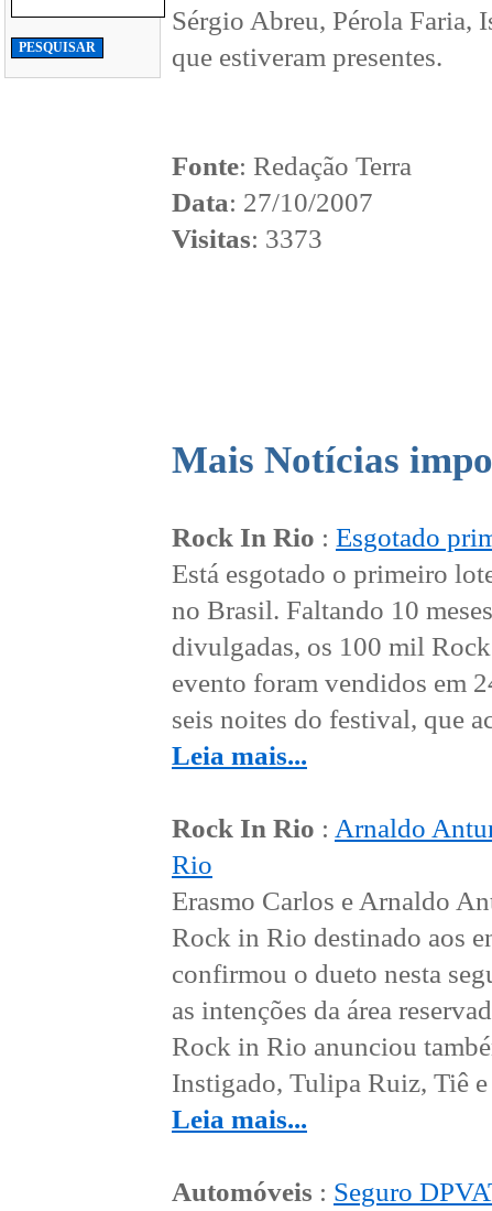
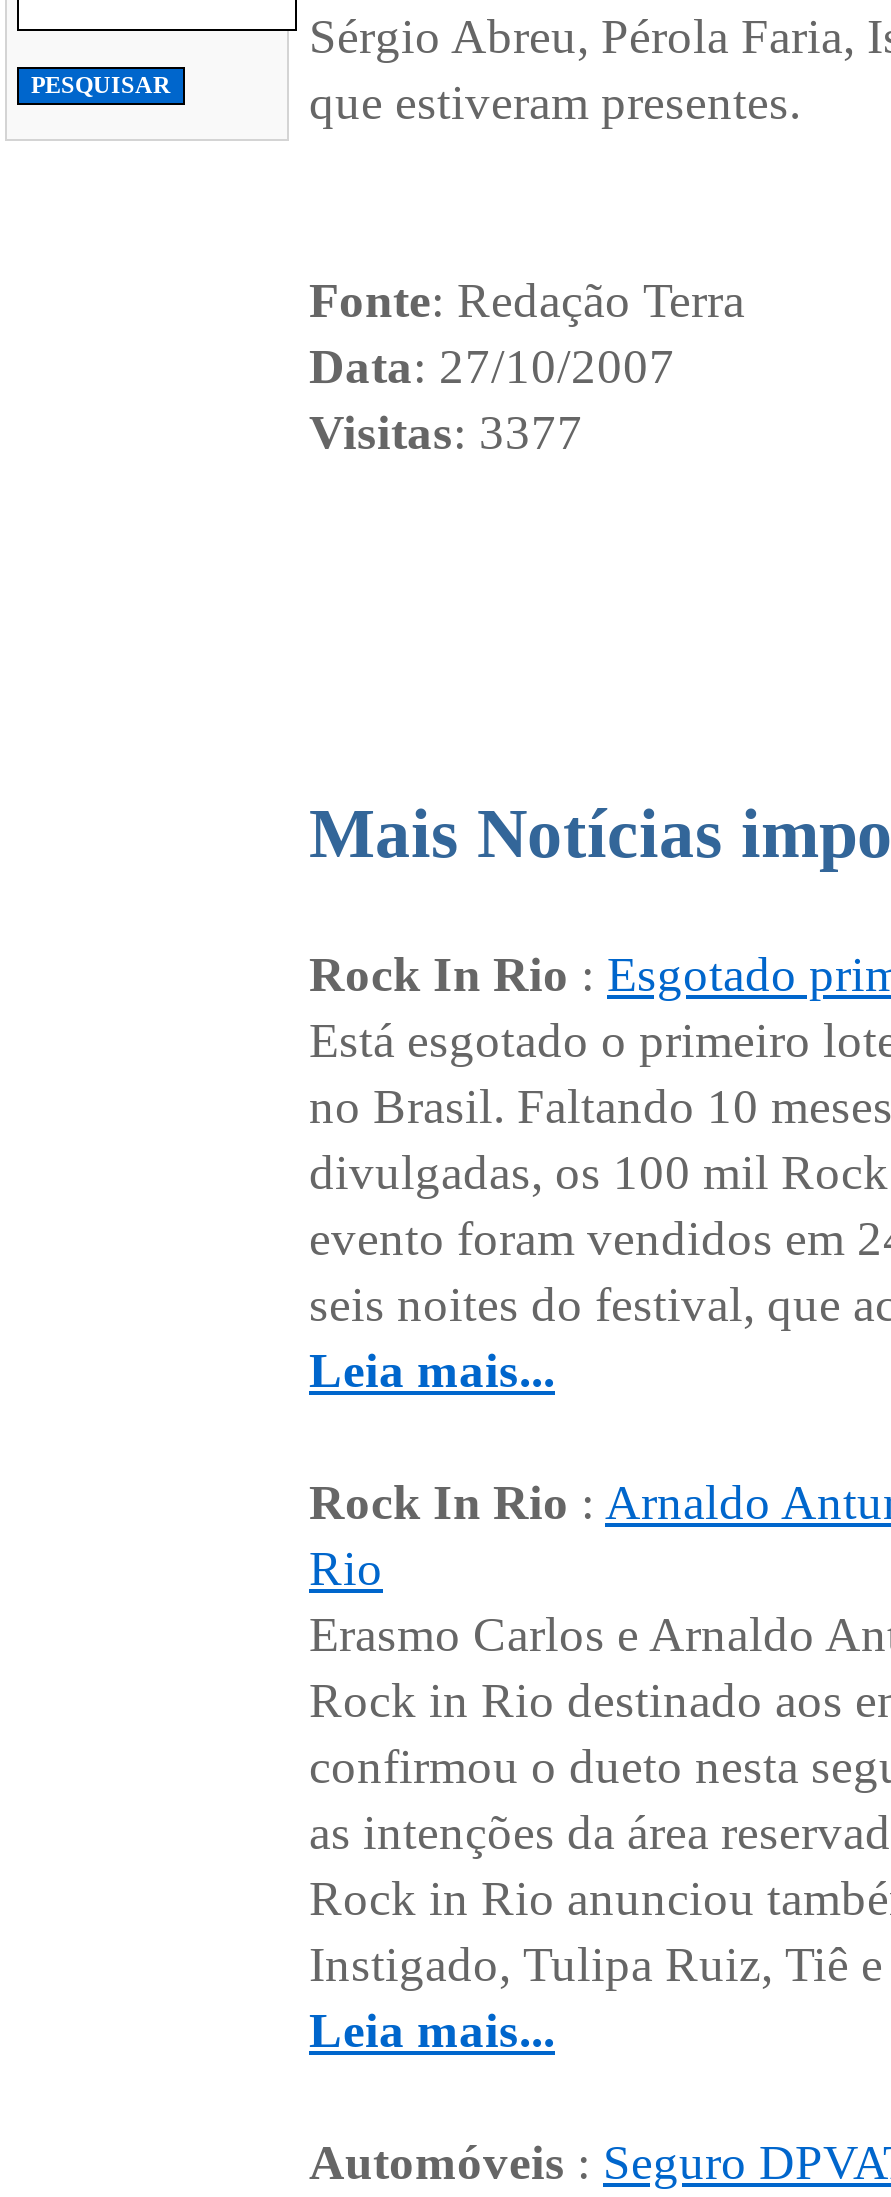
- Visitas: 3373
+ Visitas: 3377
